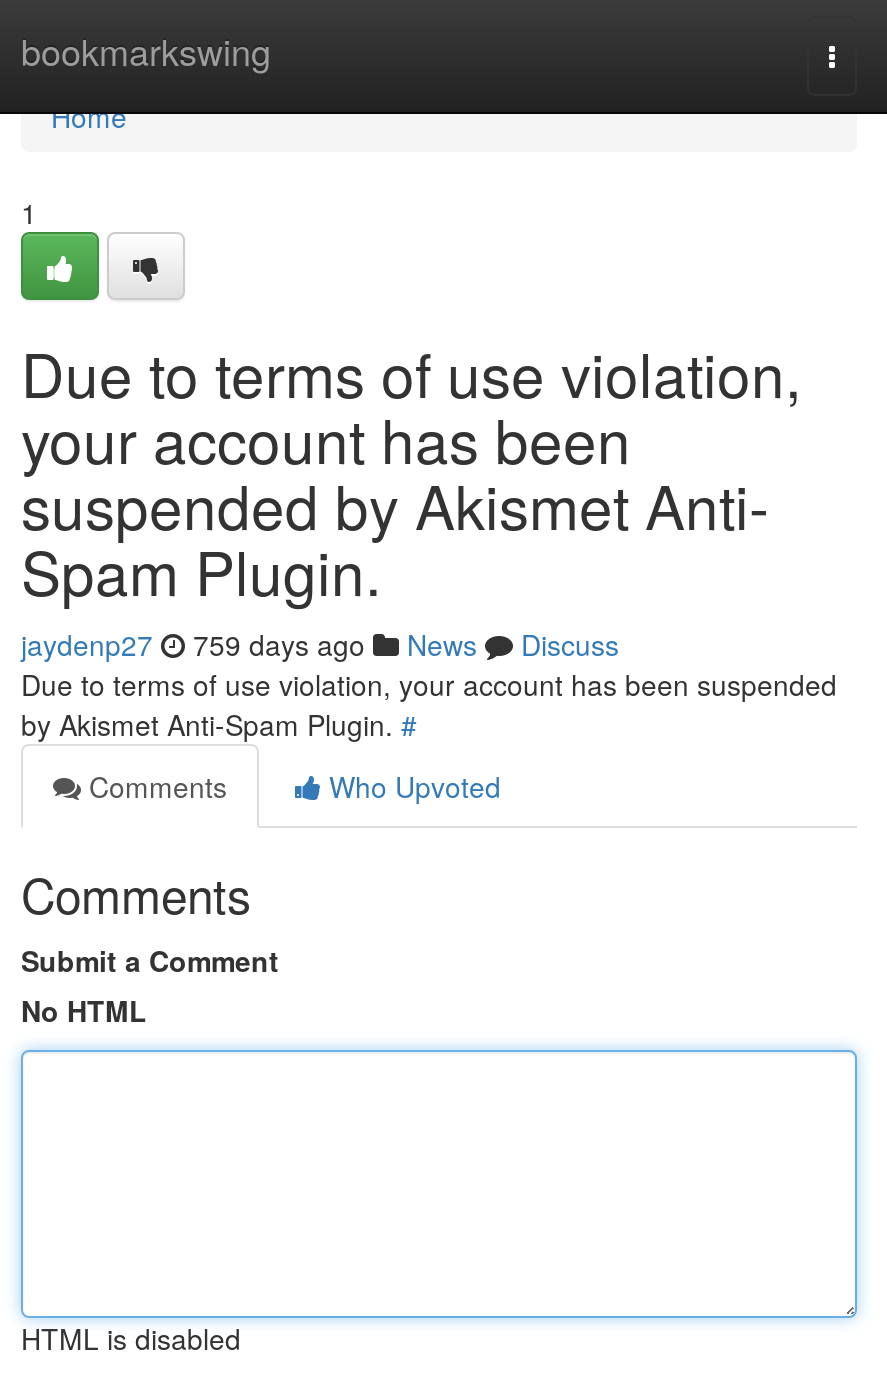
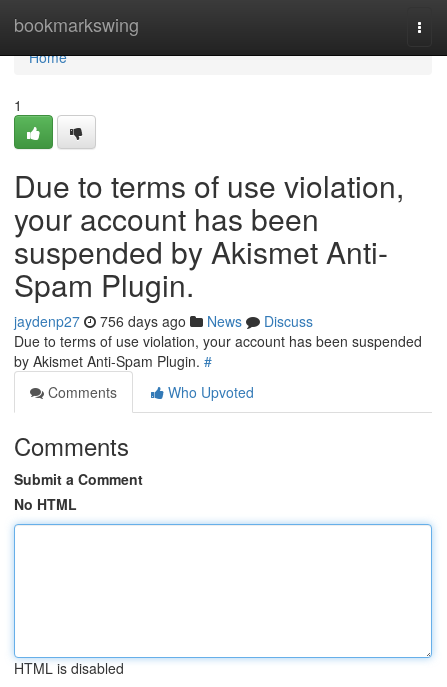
- jaydenp27 759 days ago News Discuss
+ jaydenp27 756 days ago News Discuss
